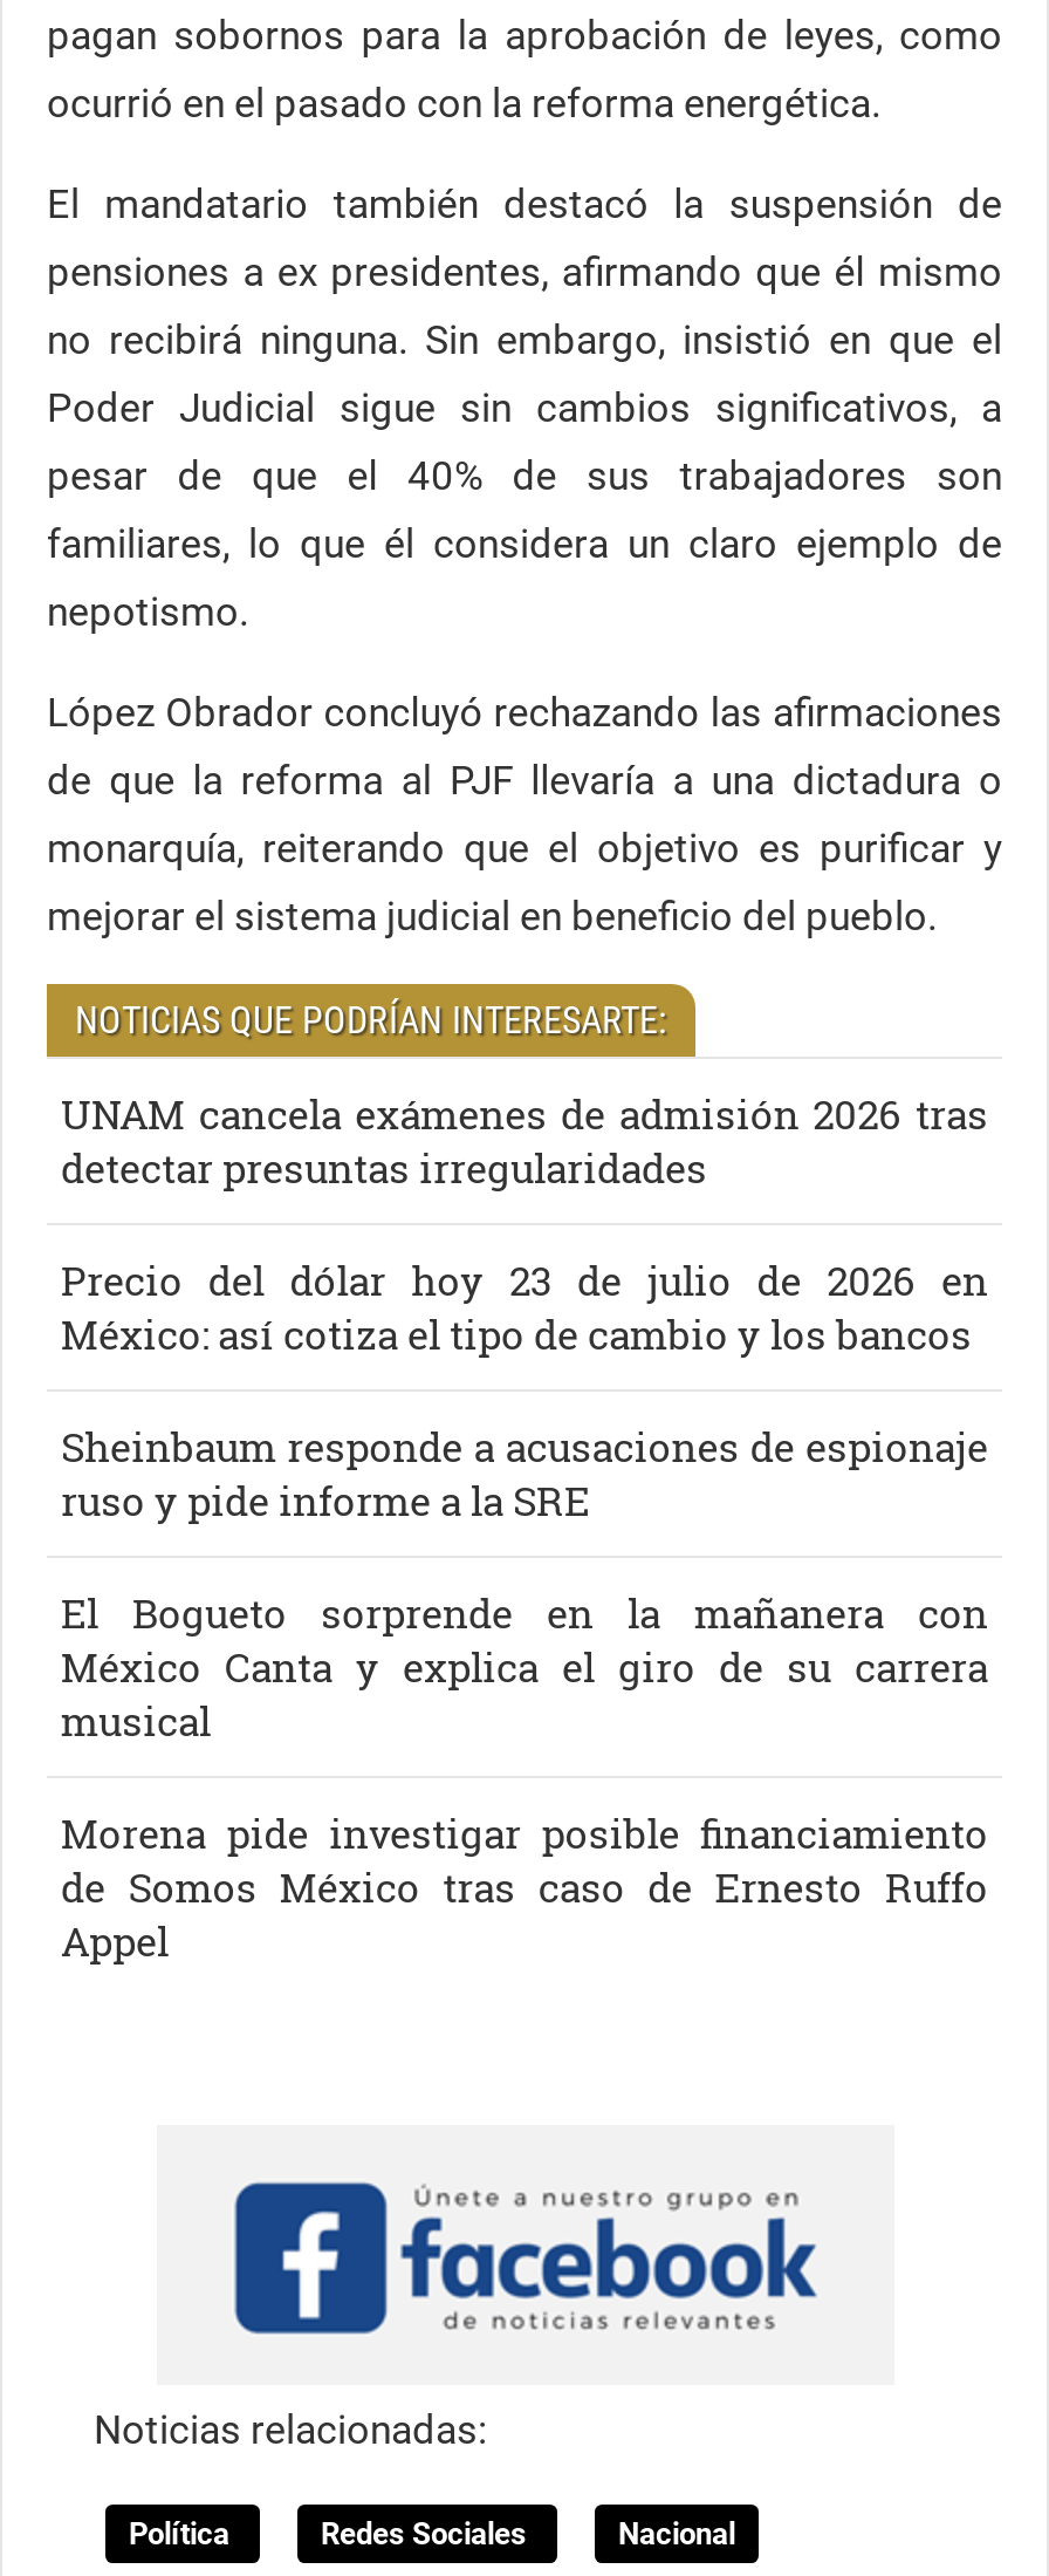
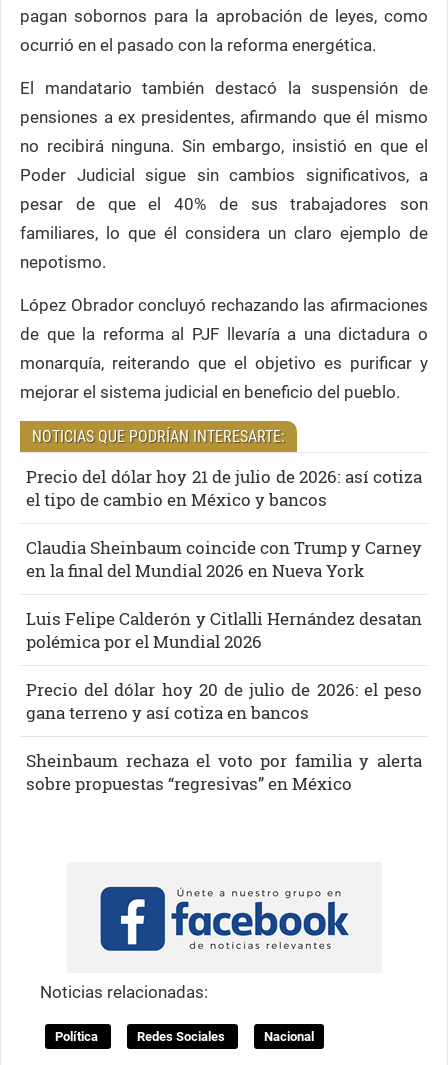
- UNAM cancela exámenes de admisión 2026 tras
- detectar presuntas irregularidades
+ Precio del dólar hoy 21 de julio de 2026: así cotiza
+ el tipo de cambio en México y bancos

- Precio del dólar hoy 23 de julio de 2026 en
- México: así cotiza el tipo de cambio y los bancos
+ Claudia Sheinbaum coincide con Trump y Carney
+ en la final del Mundial 2026 en Nueva York

- Sheinbaum responde a acusaciones de espionaje
- ruso y pide informe a la SRE
+ Luis Felipe Calderón y Citlalli Hernández desatan
+ polémica por el Mundial 2026

- El Bogueto sorprende en la mañanera con
- México Canta y explica el giro de su carrera
- musical
+ Precio del dólar hoy 20 de julio de 2026: el peso
+ gana terreno y así cotiza en bancos

- Morena pide investigar posible financiamiento
- de Somos México tras caso de Ernesto Ruffo
- Appel
+ Sheinbaum rechaza el voto por familia y alerta
+ sobre propuestas “regresivas” en México
